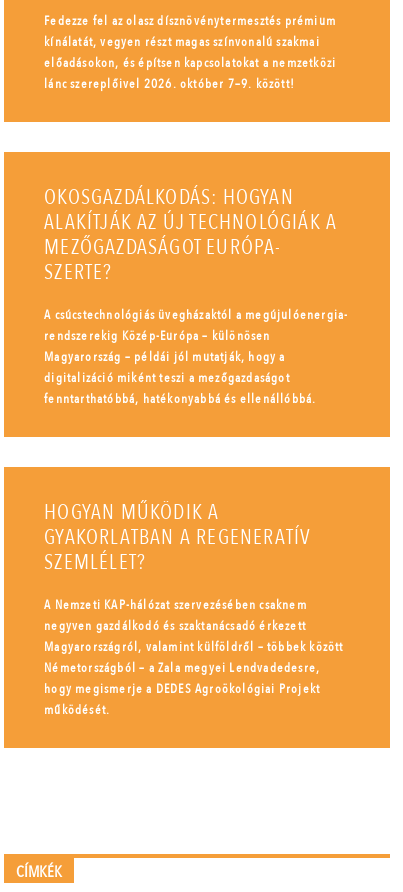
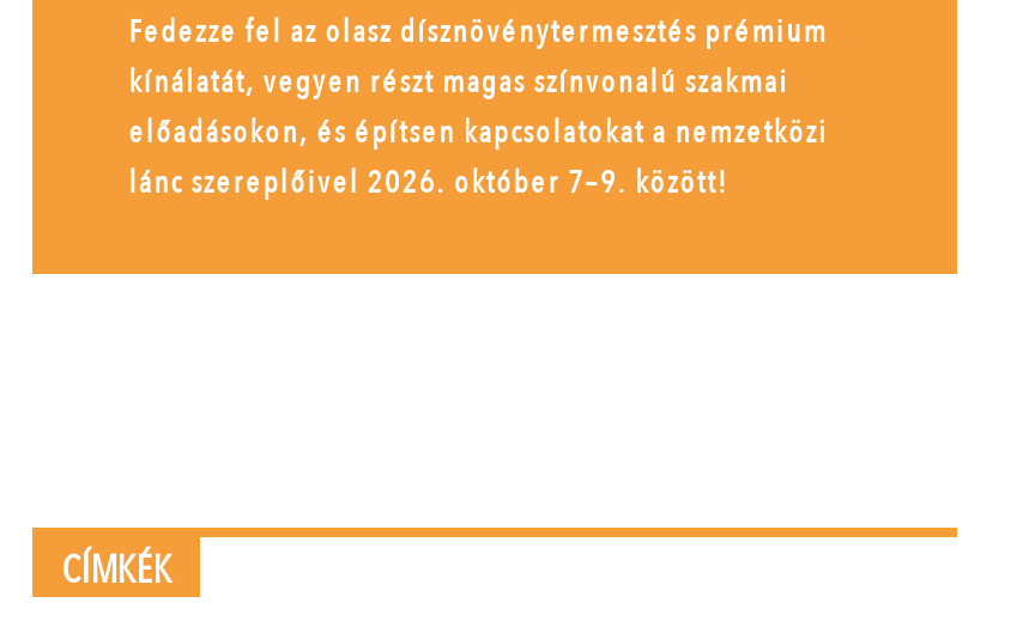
- OKOSGAZDÁLKODÁS: HOGYAN
- ALAKÍTJÁK AZ ÚJ TECHNOLÓGIÁK A
- MEZŐGAZDASÁGOT EURÓPA-
- SZERTE?
- A csúcstechnológiás üvegházaktól a megújulóenergia-
- rendszerekig Közép-Európa – különösen
- Magyarország – példái jól mutatják, hogy a
- digitalizáció miként teszi a mezőgazdaságot
- fenntarthatóbbá, hatékonyabbá és ellenállóbbá.

- HOGYAN MŰKÖDIK A
- GYAKORLATBAN A REGENERATÍV
- SZEMLÉLET?
- A Nemzeti KAP-hálózat szervezésében csaknem
- negyven gazdálkodó és szaktanácsadó érkezett
- Magyarországról, valamint külföldről – többek között
- Németországból – a Zala megyei Lendvadedesre,
- hogy megismerje a DEDES Agroökológiai Projekt
- működését.
